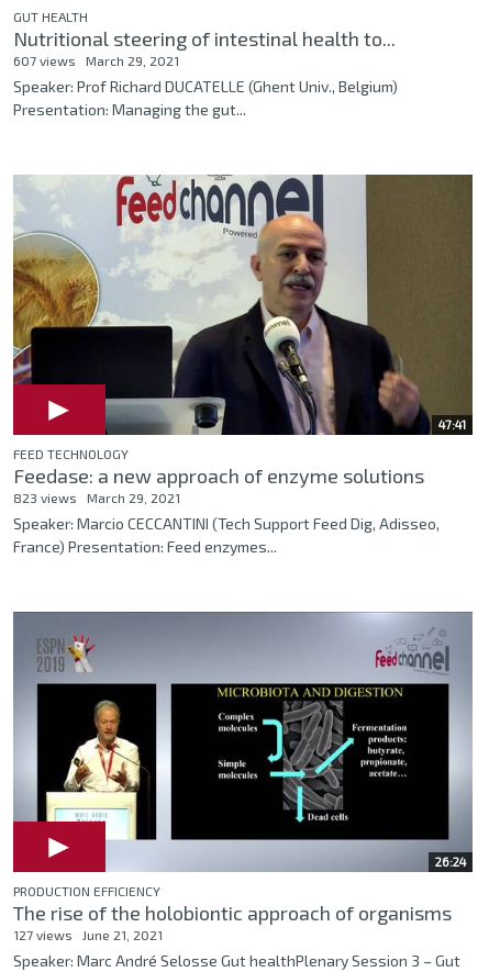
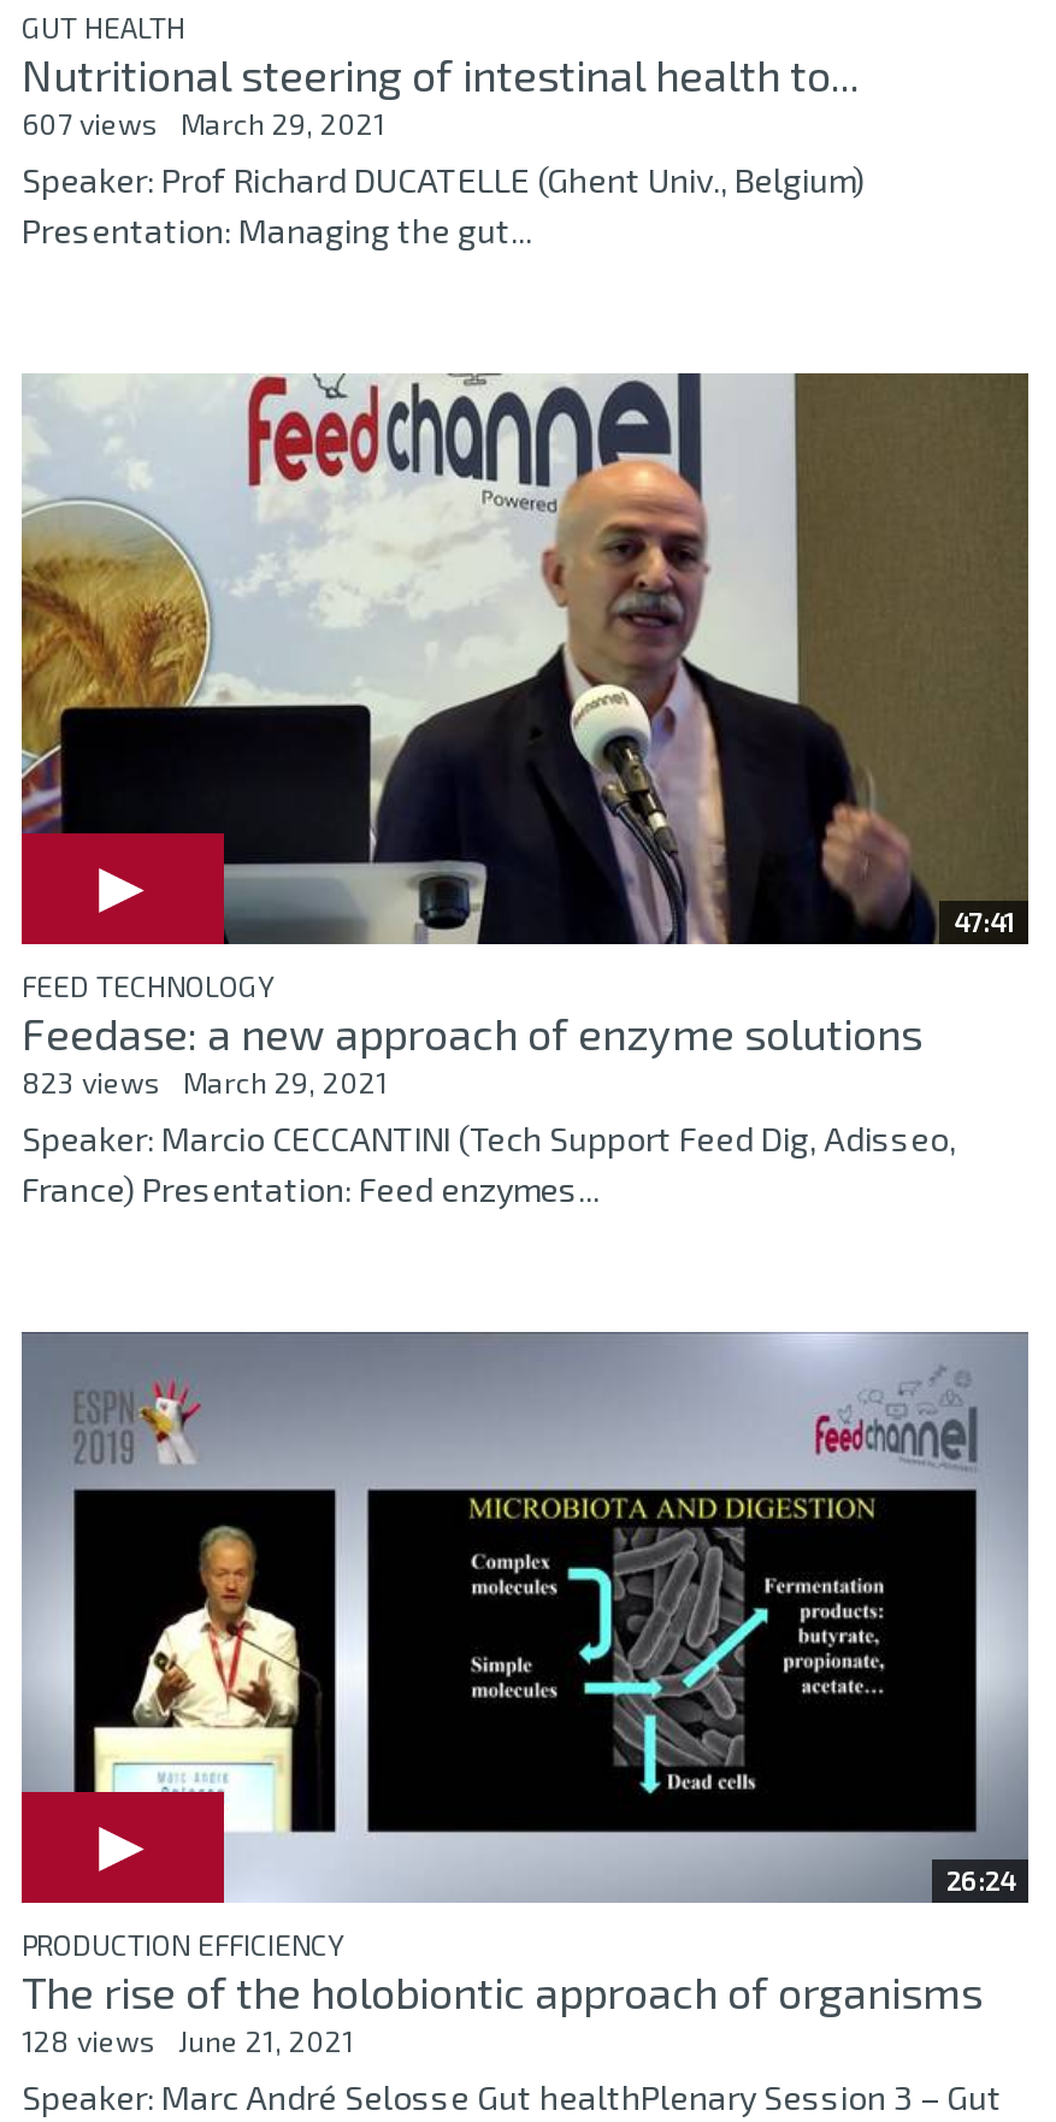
- 127 views June 21, 2021
+ 128 views June 21, 2021
